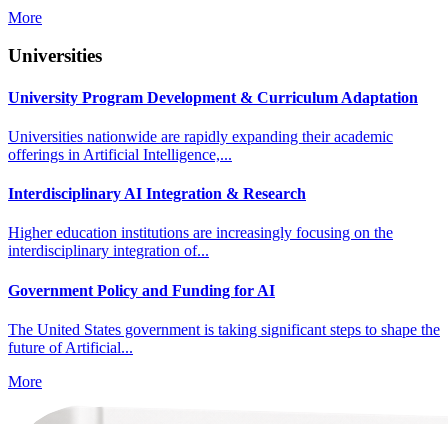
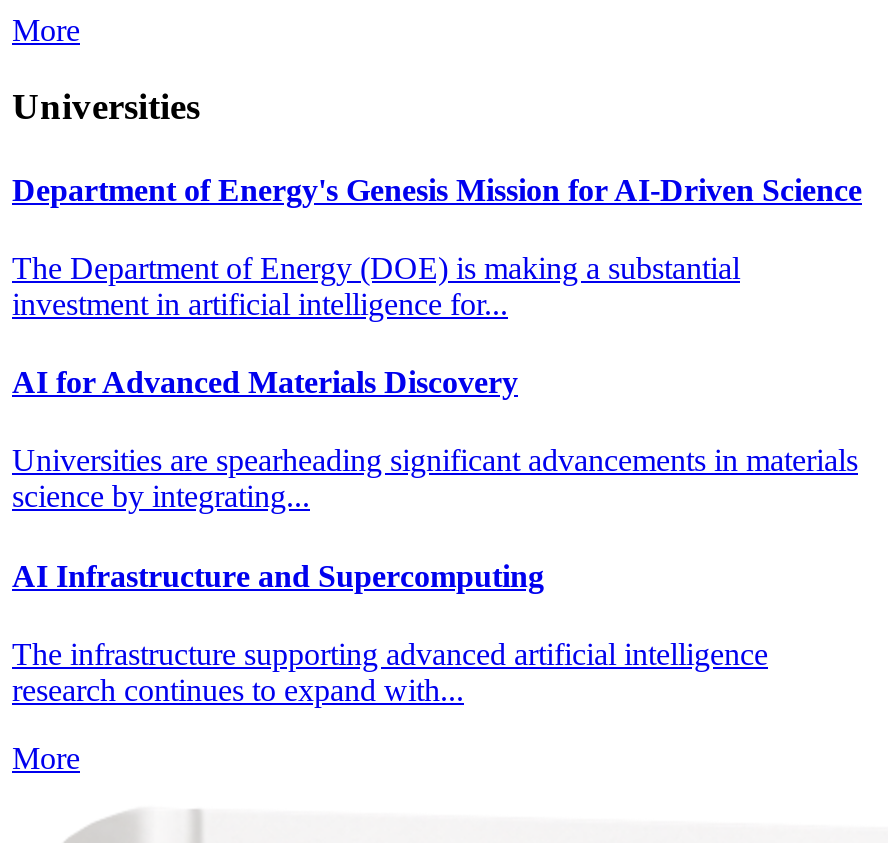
- University Program Development & Curriculum Adaptation
+ Department of Energy's Genesis Mission for AI-Driven Science

- Universities nationwide are rapidly expanding their academic
- offerings in Artificial Intelligence,...
+ The Department of Energy (DOE) is making a substantial
+ investment in artificial intelligence for...

- Interdisciplinary AI Integration & Research
+ AI for Advanced Materials Discovery

- Higher education institutions are increasingly focusing on the
- interdisciplinary integration of...
+ Universities are spearheading significant advancements in materials
+ science by integrating...

- Government Policy and Funding for AI
+ AI Infrastructure and Supercomputing

- The United States government is taking significant steps to shape the
- future of Artificial...
+ The infrastructure supporting advanced artificial intelligence
+ research continues to expand with...
